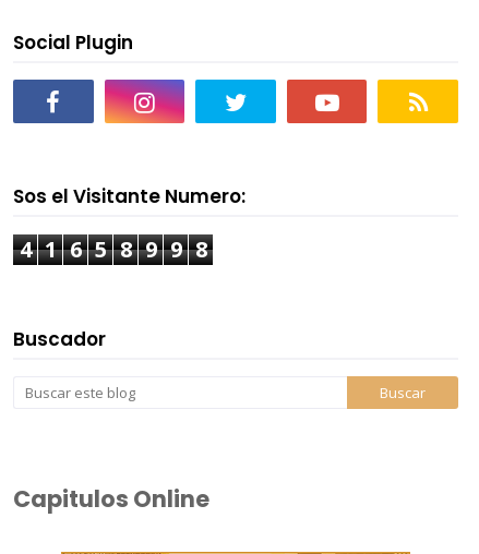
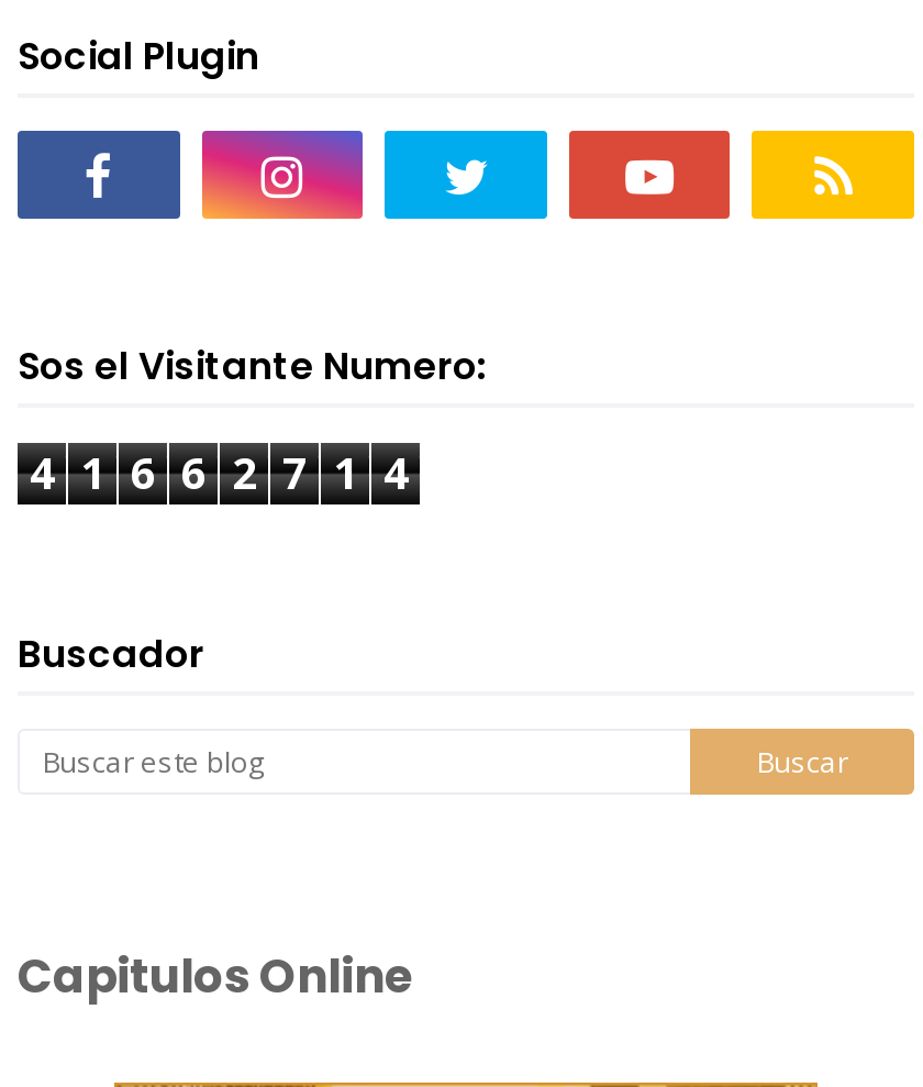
- 4 1 6 5 8 9 9 8
+ 4 1 6 6 2 7 1 4
